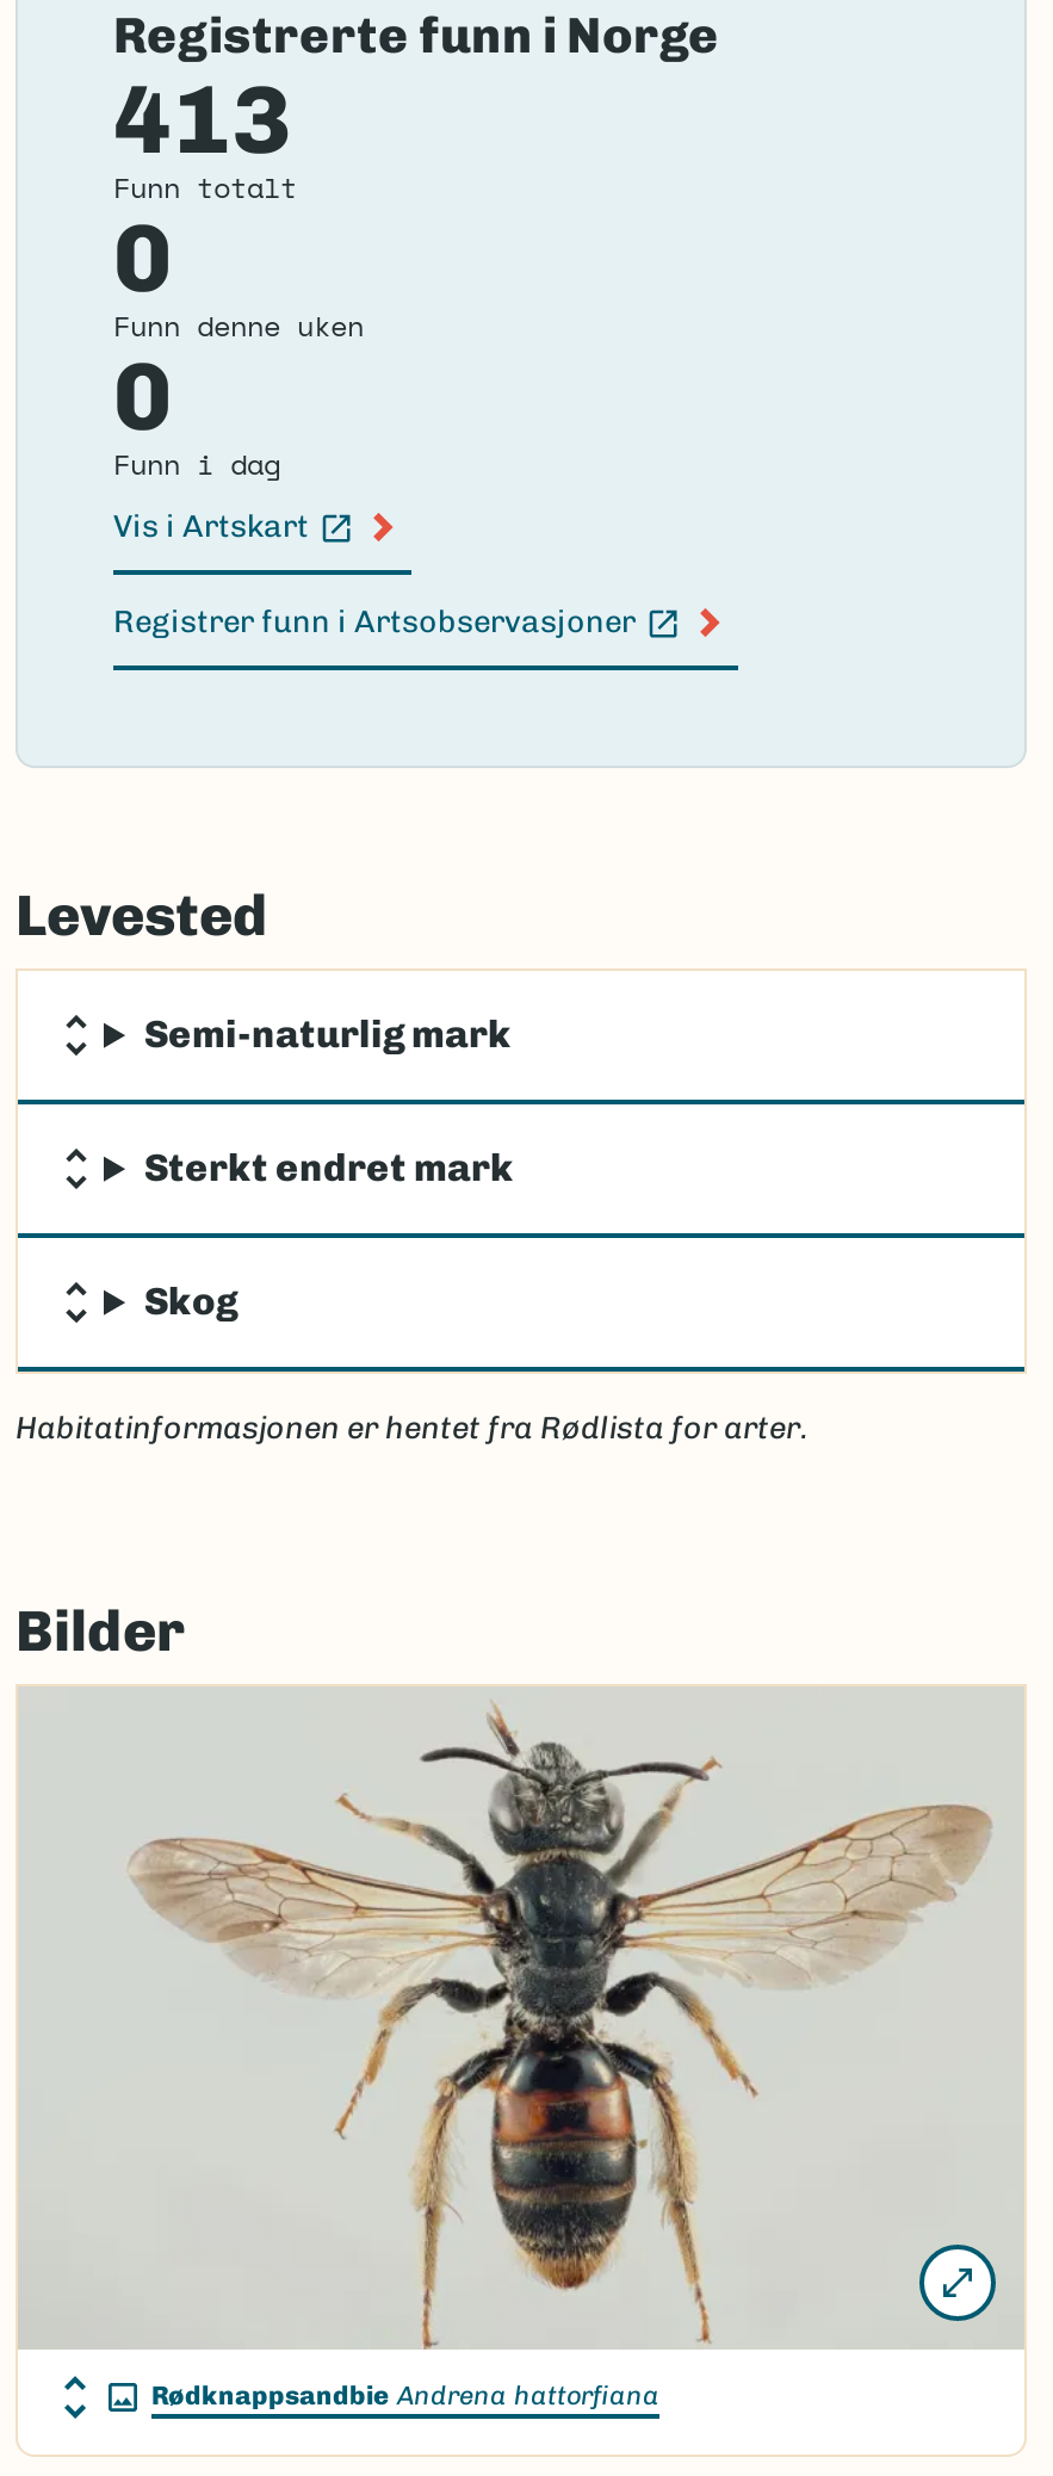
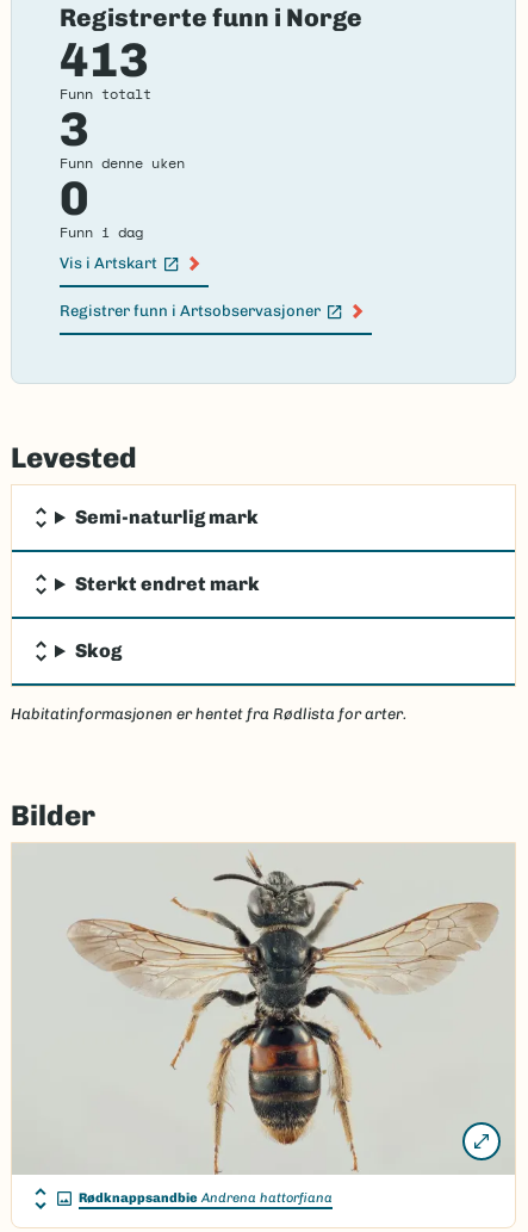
- 0
+ 3
